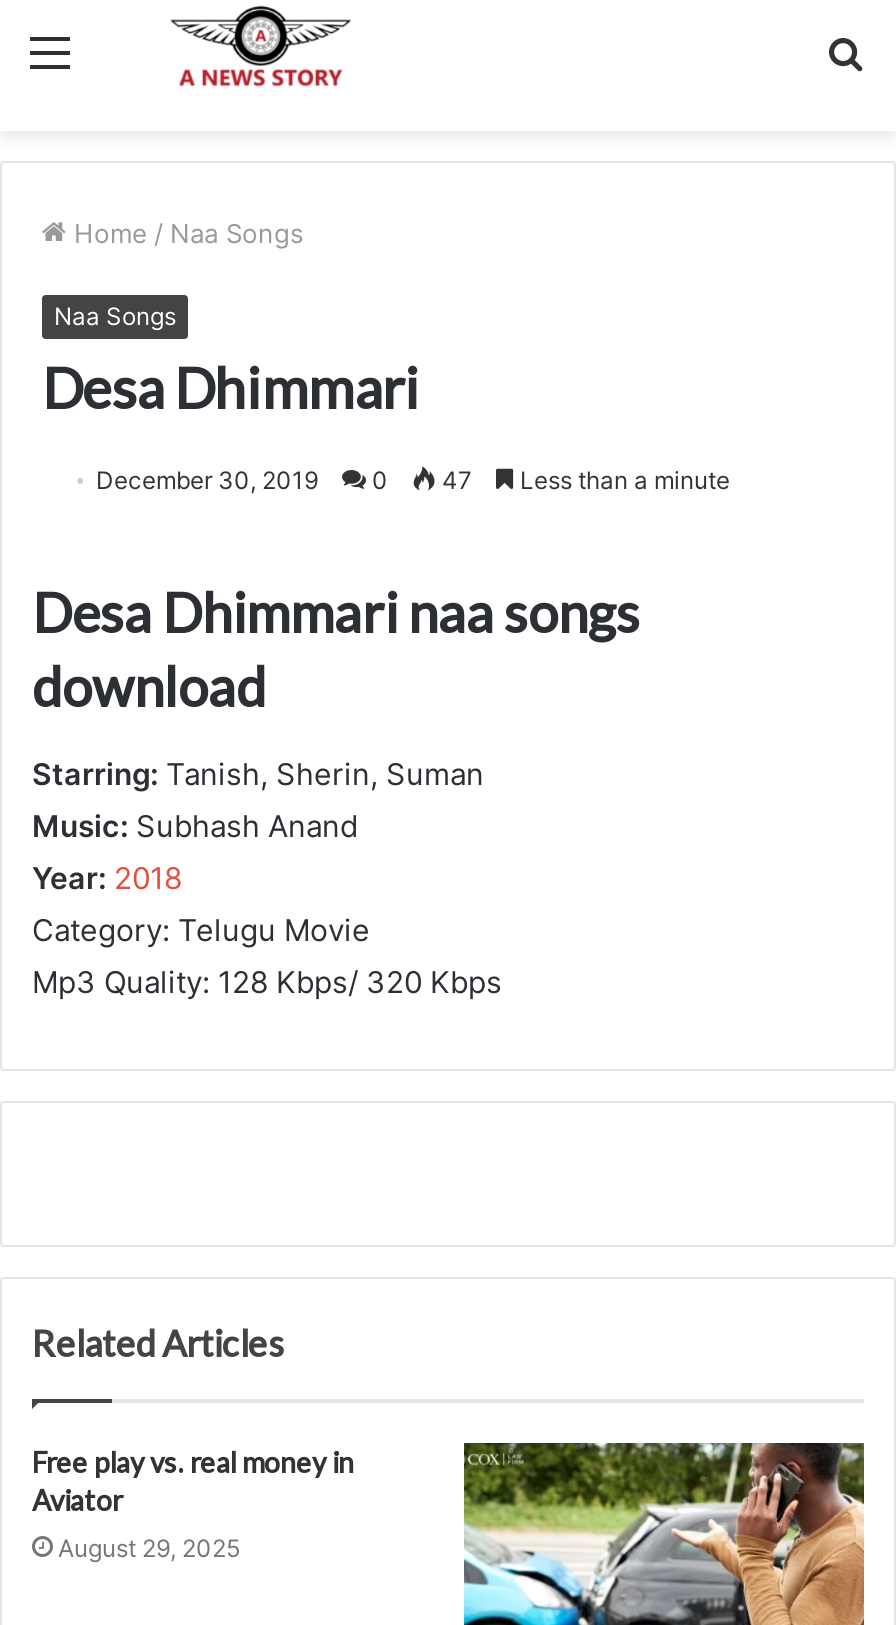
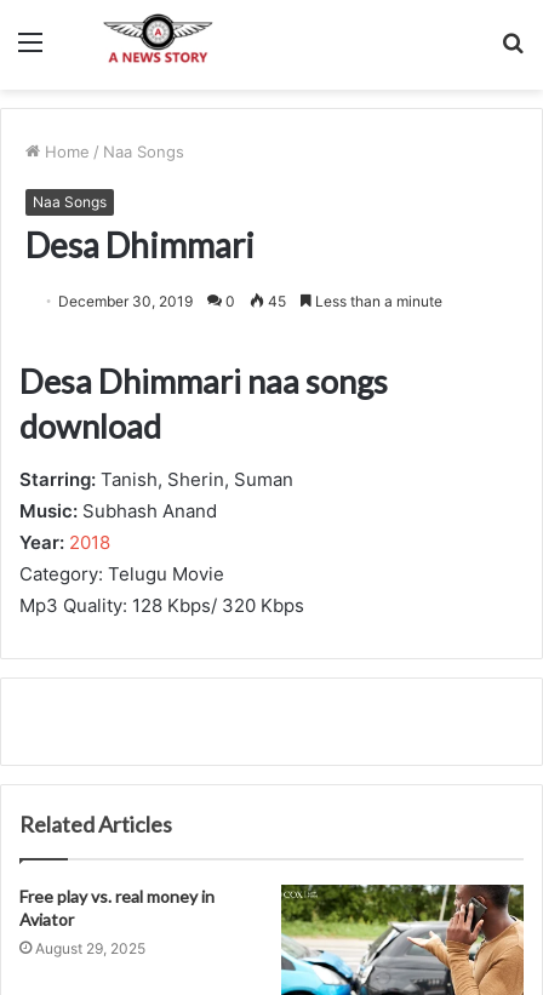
- December 30, 2019 0 47 Less than a minute
+ December 30, 2019 0 45 Less than a minute
